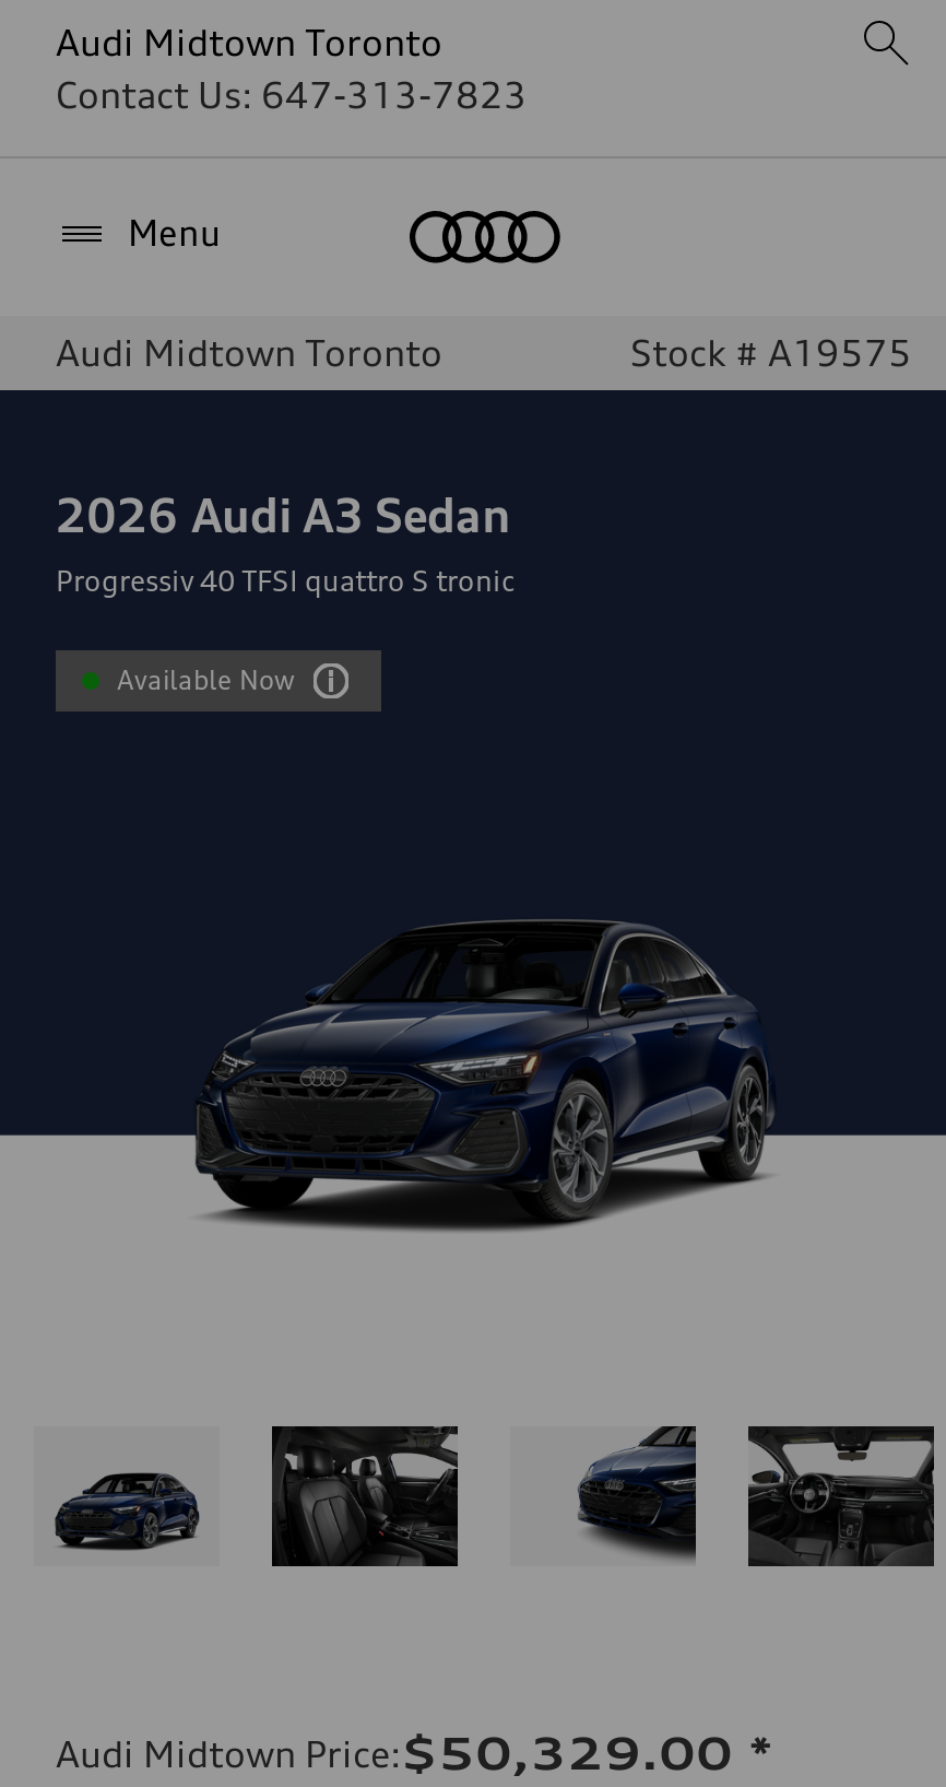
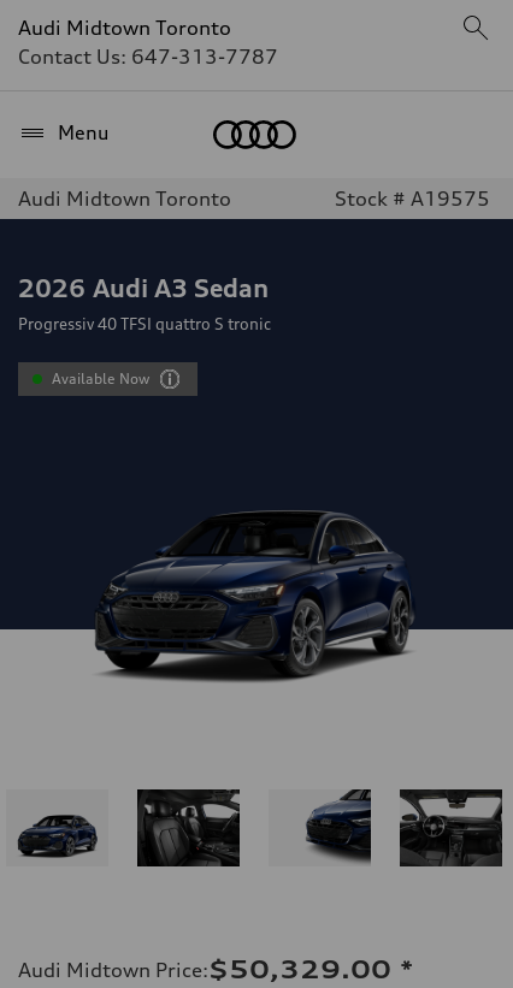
- Contact Us: 647-313-7823
+ Contact Us: 647-313-7787
